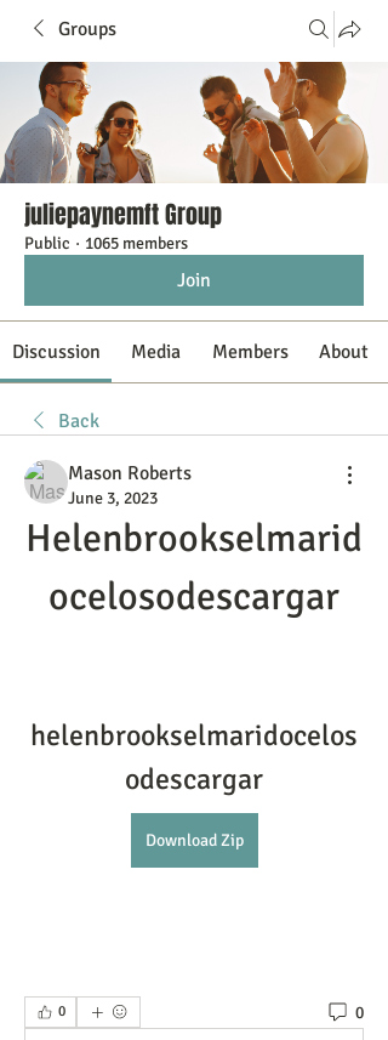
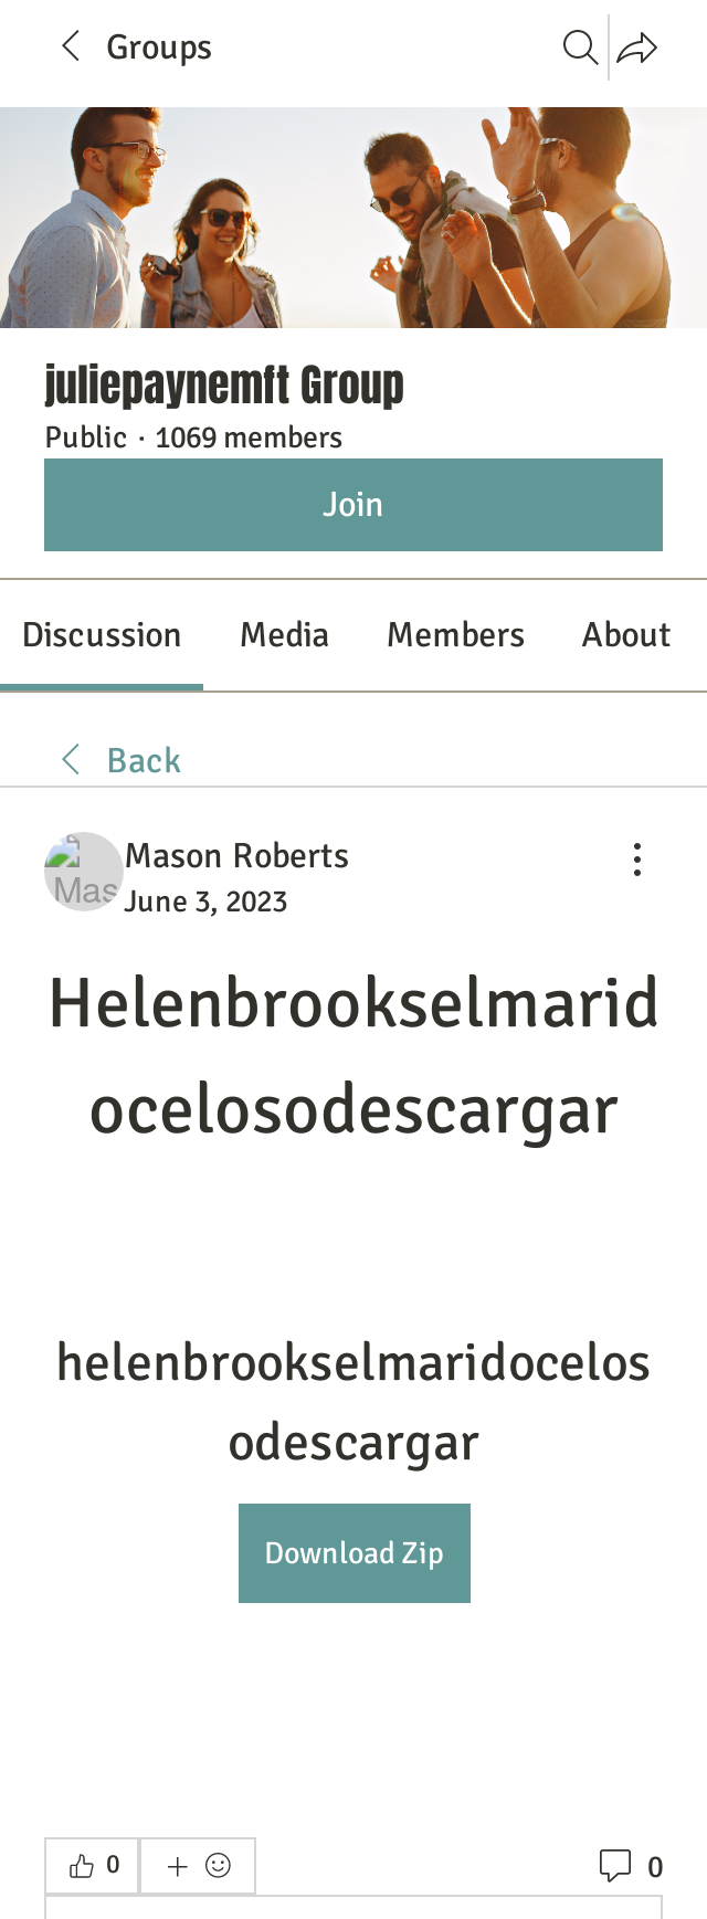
- Public · 1065 members
+ Public · 1069 members
